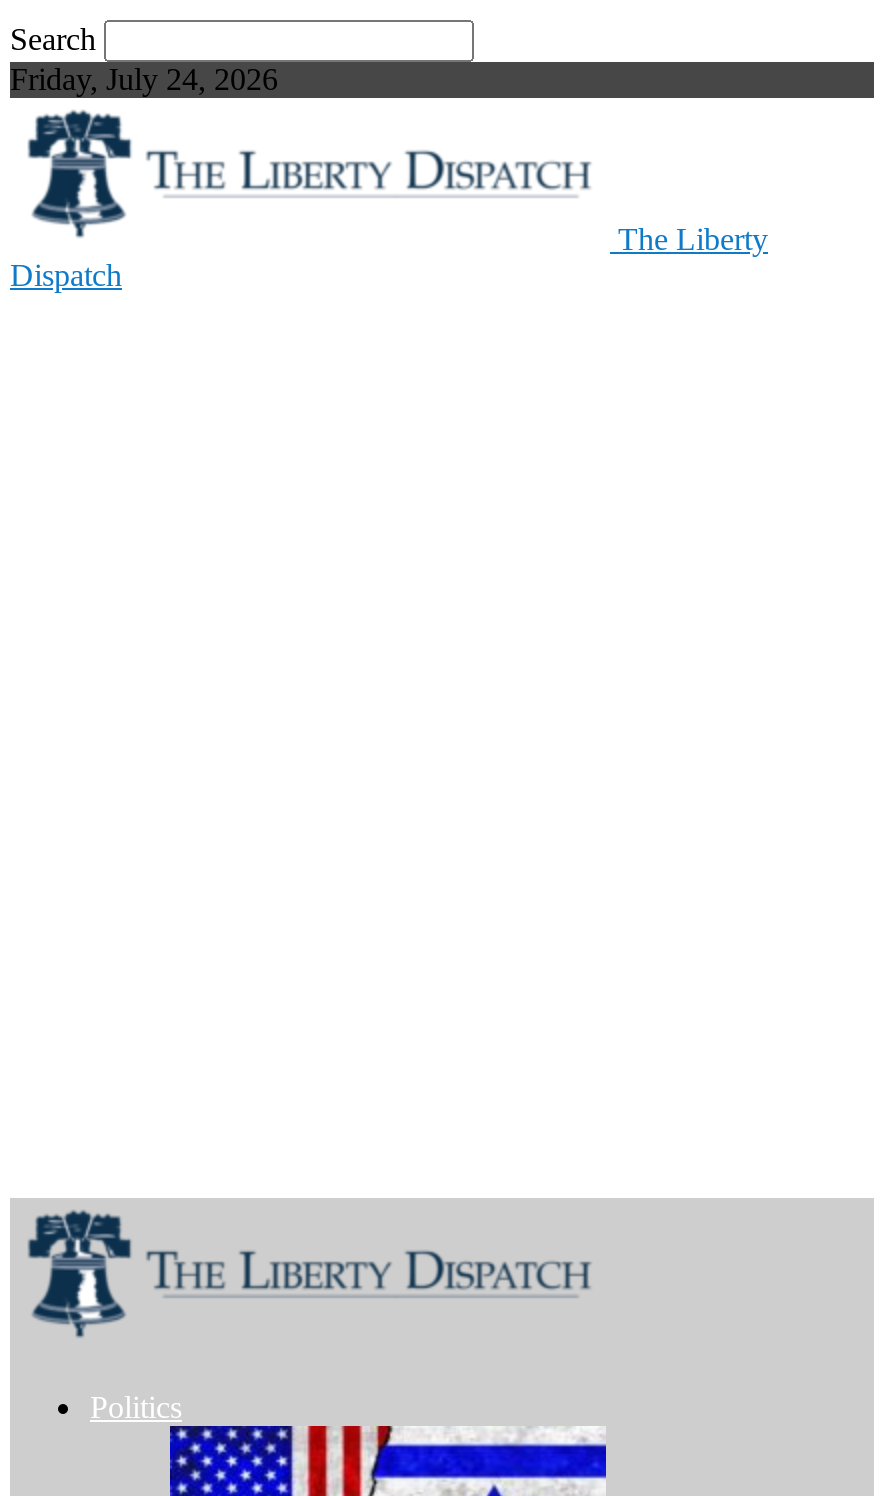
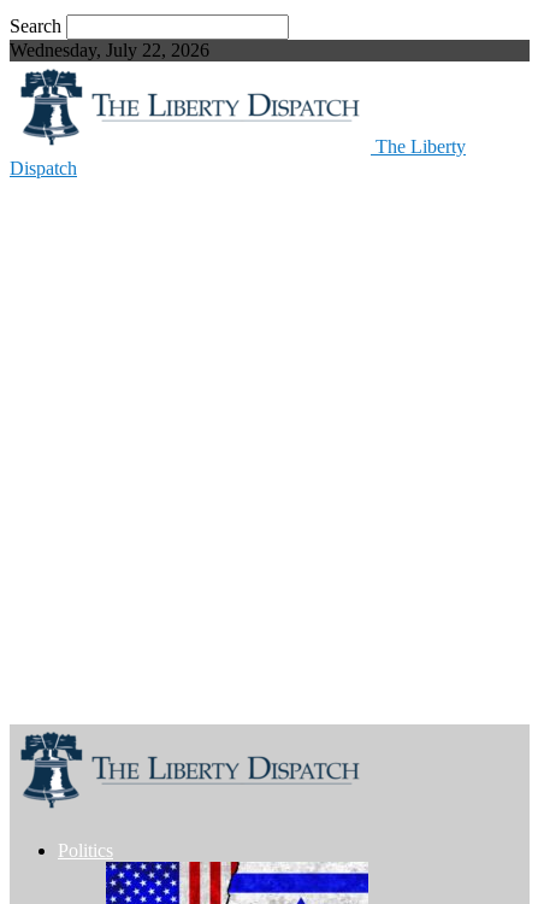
- Friday, July 24, 2026
+ Wednesday, July 22, 2026
